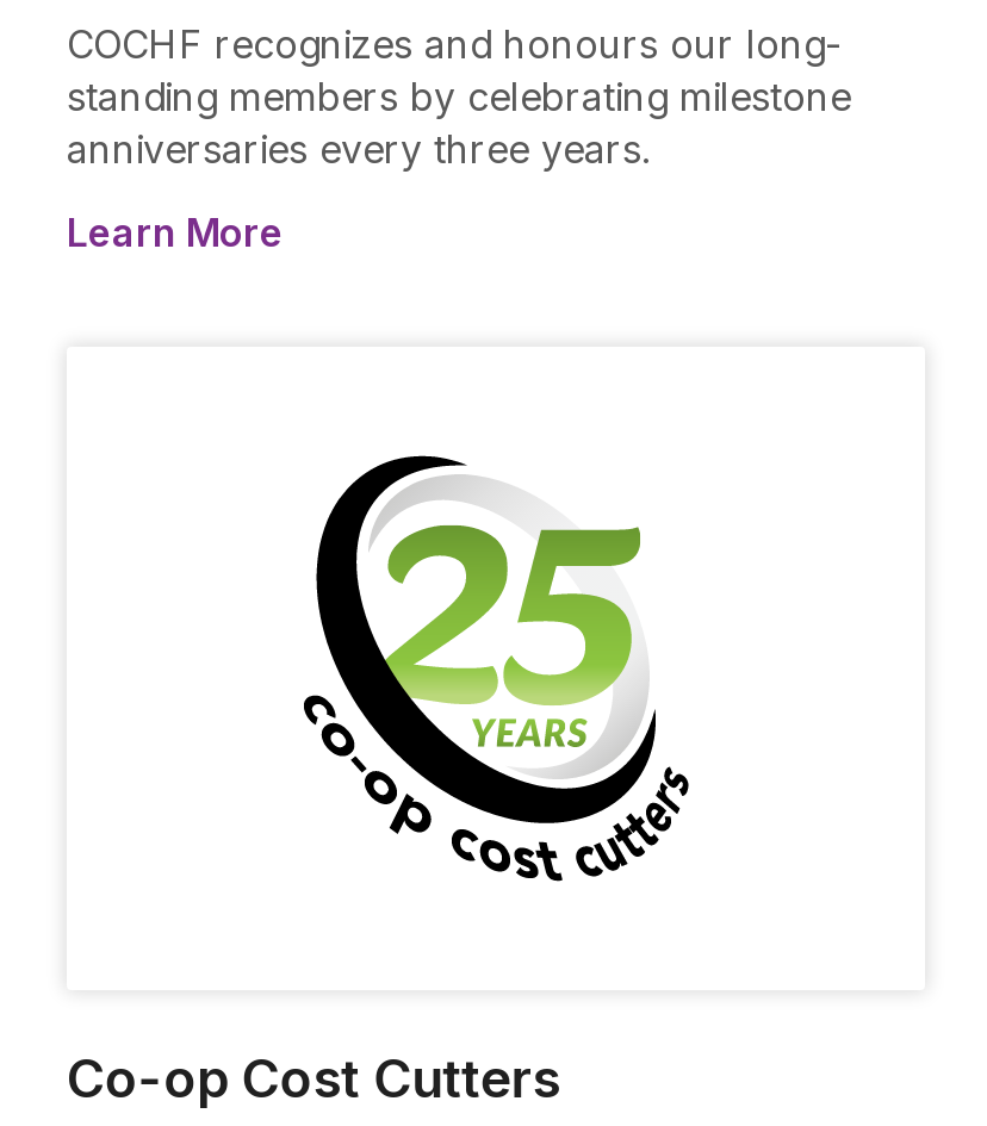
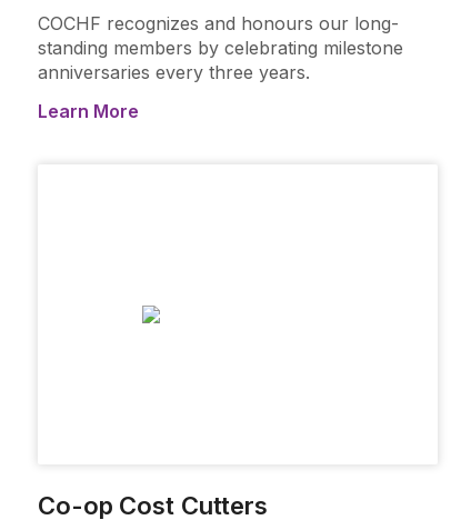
- [image]
